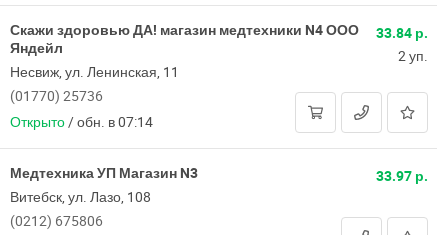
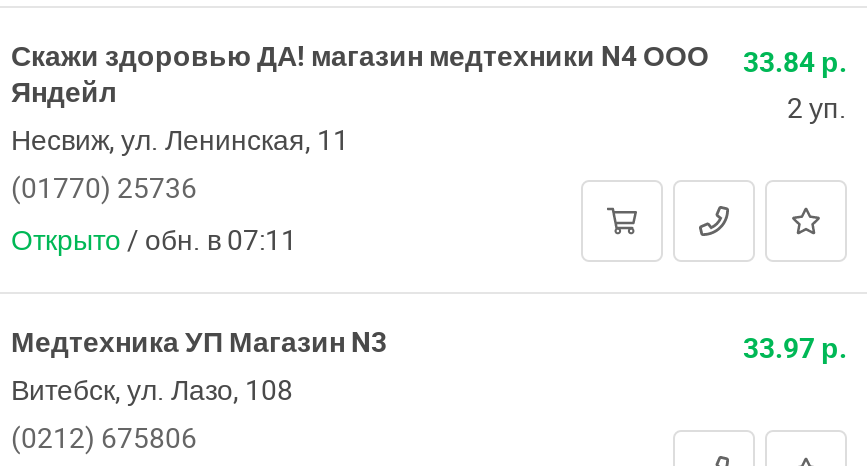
- Открыто / обн. в 07:14
+ Открыто / обн. в 07:11
